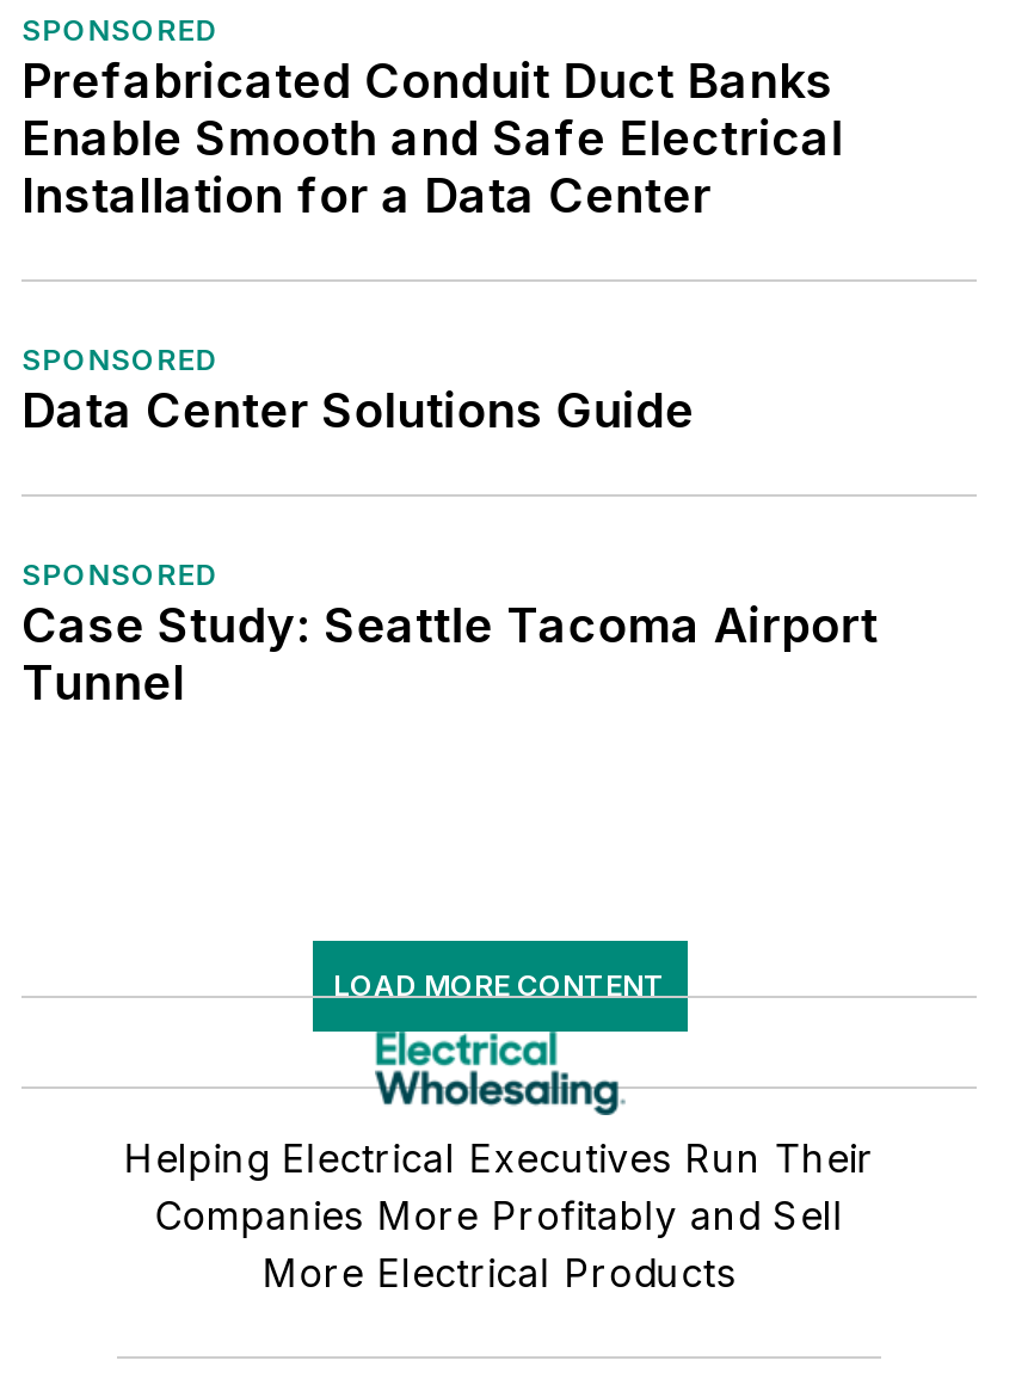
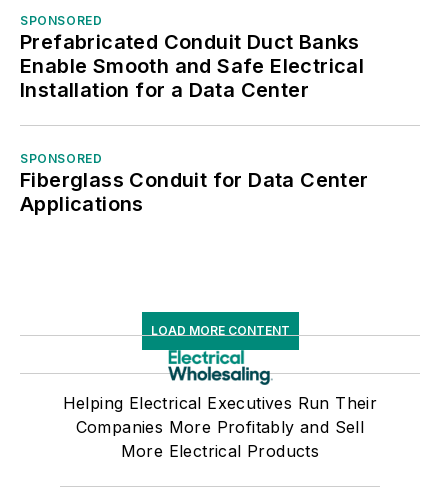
- Data Center Solutions Guide
- SPONSORED
- Case Study: Seattle Tacoma Airport
- Tunnel
+ Fiberglass Conduit for Data Center
+ Applications
